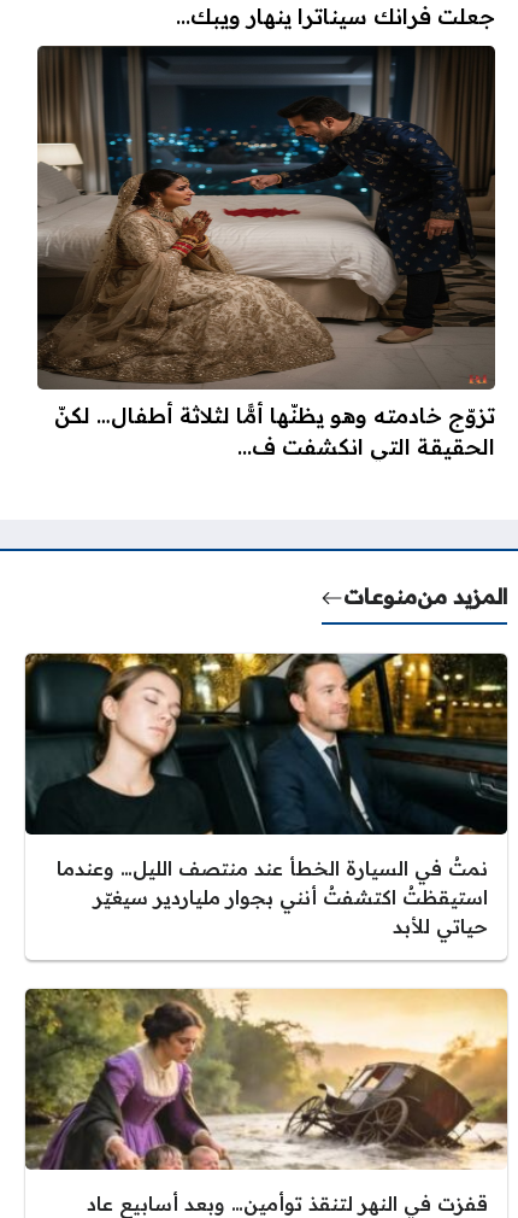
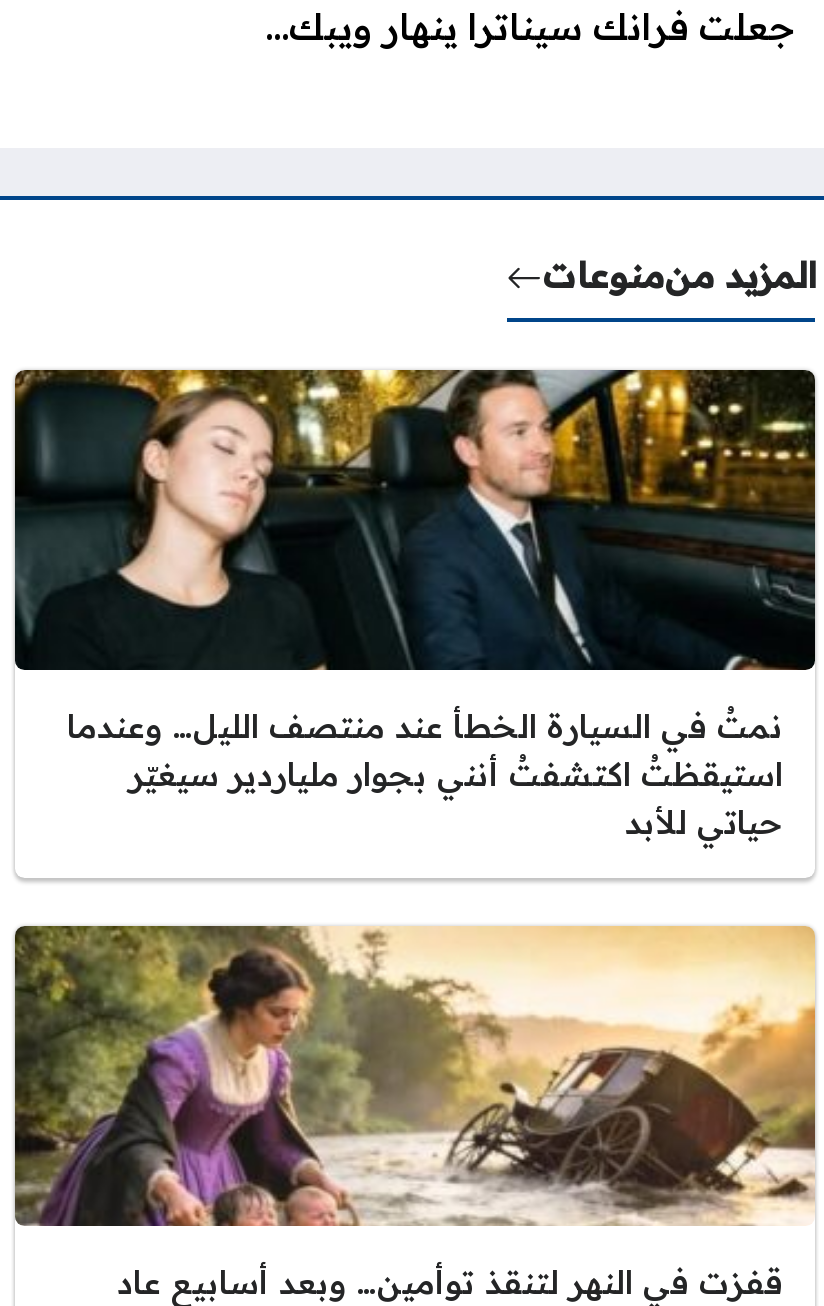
- [image]
- تزوّج خادمته وهو يظنّها أمًّا لثلاثة أطفال… لكنّ
- الحقيقة التي انكشفت ف...
